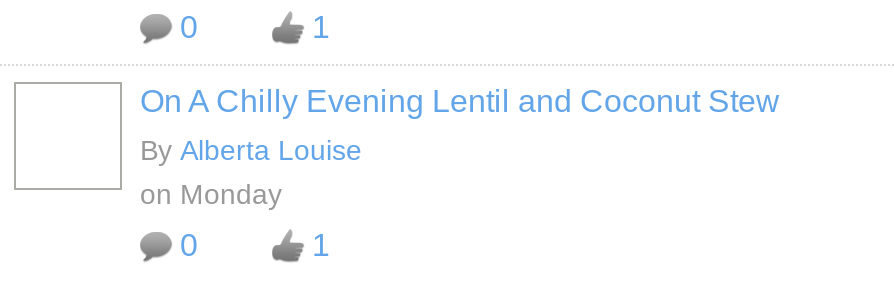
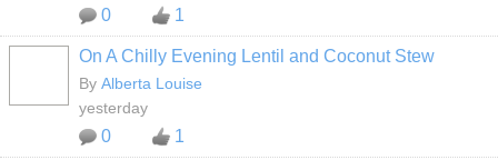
- on Monday
+ yesterday
